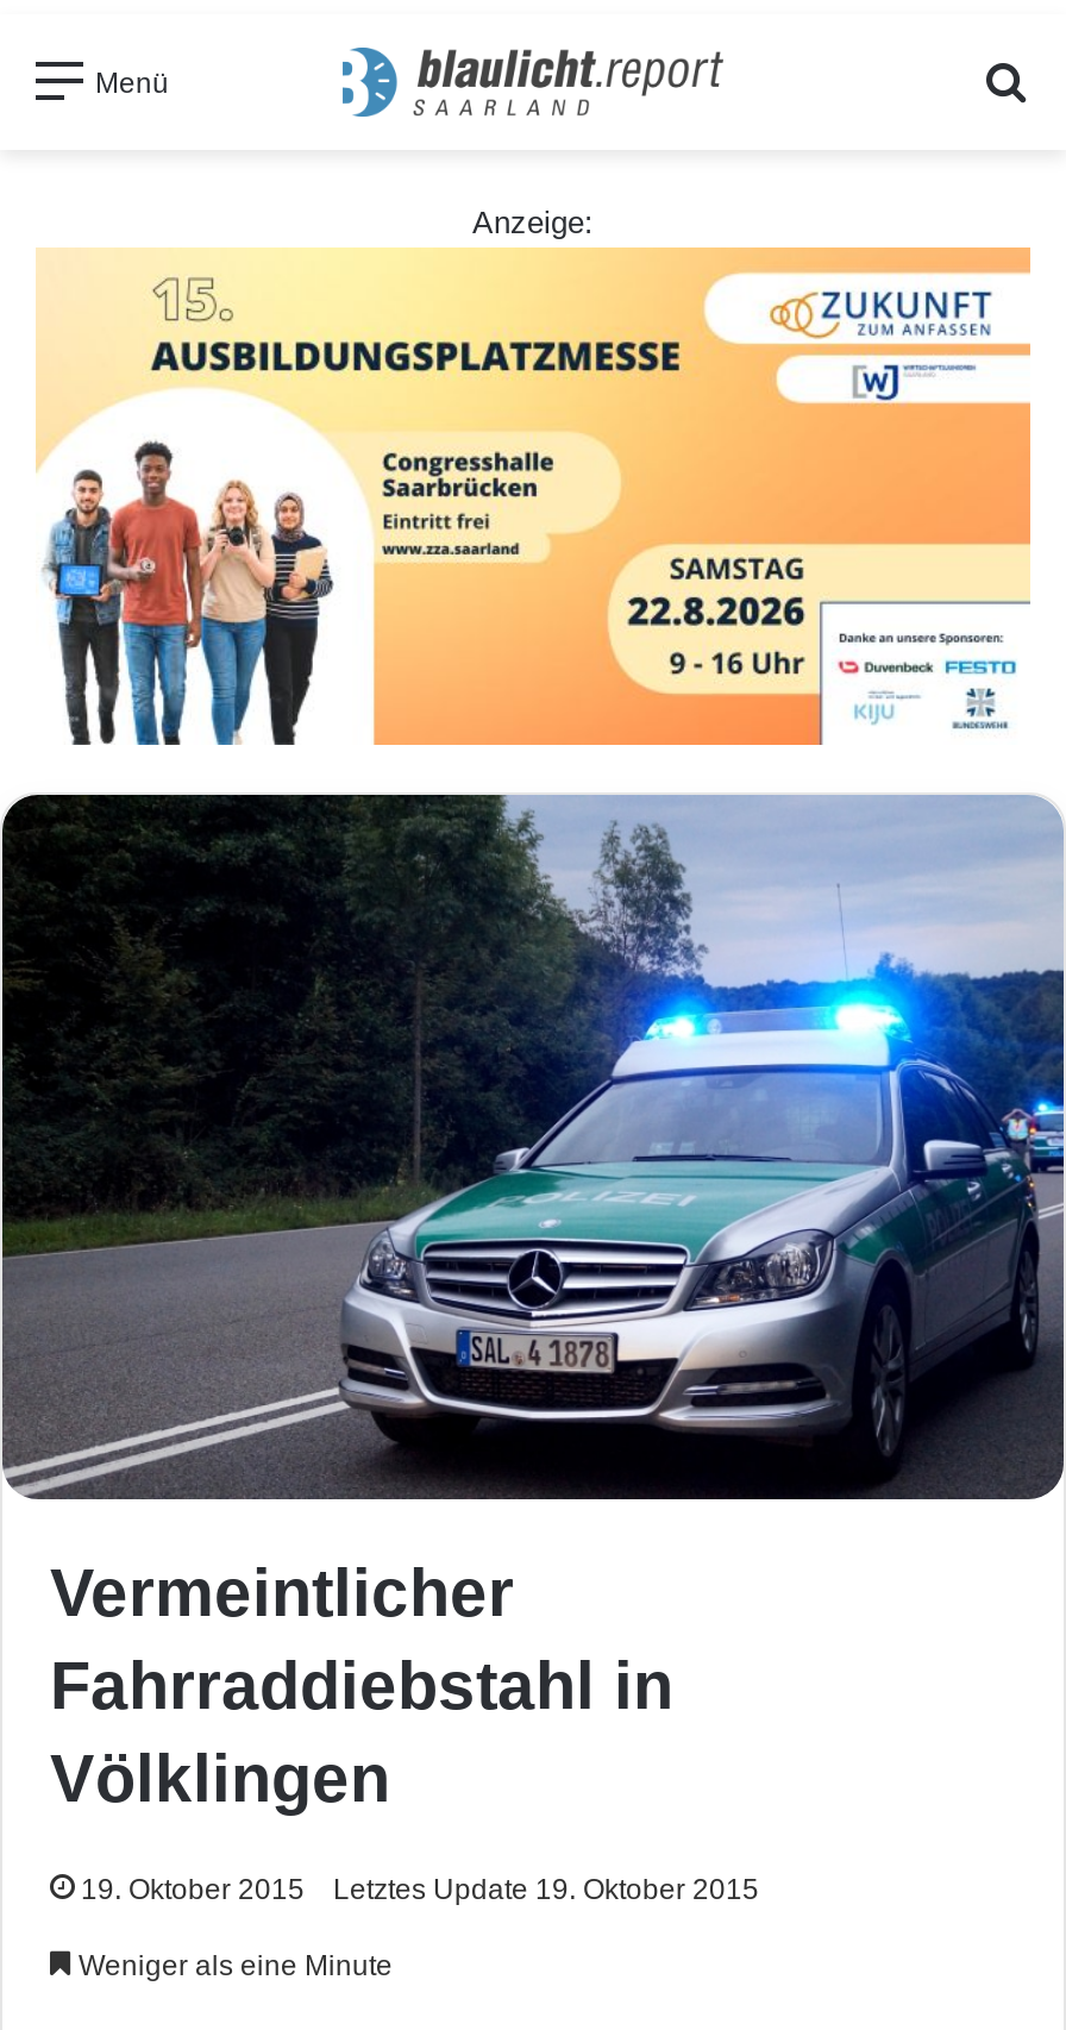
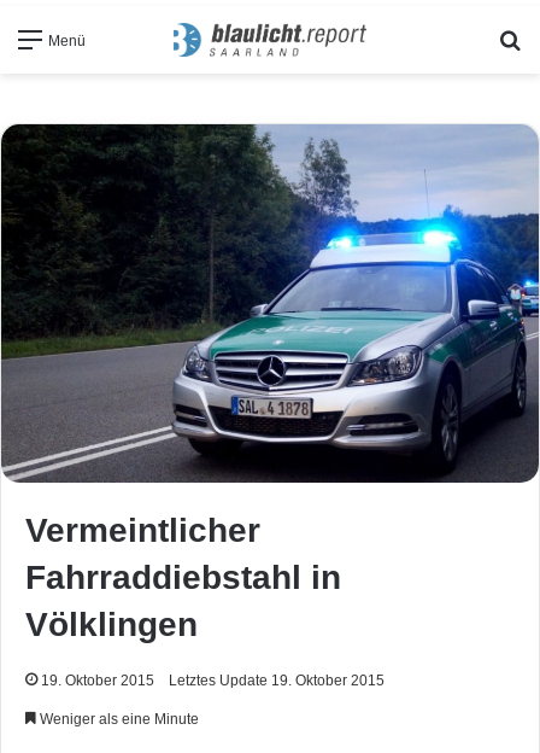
- Anzeige:

- [image]
